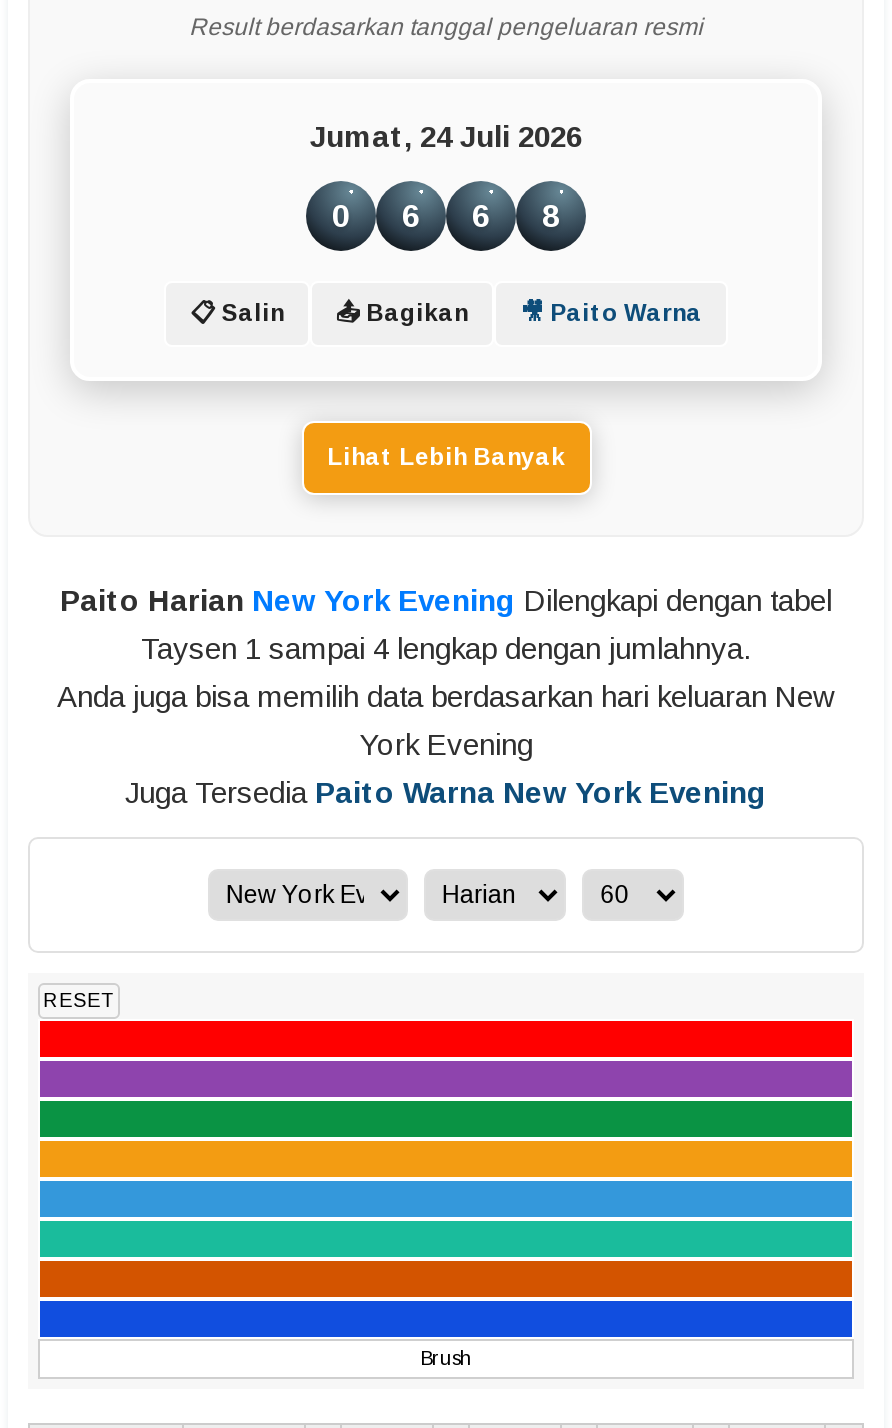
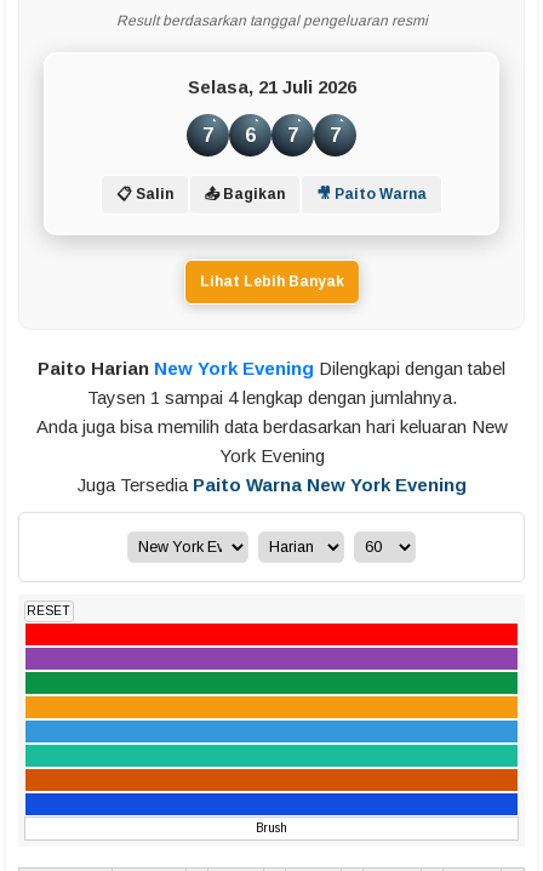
- Jumat, 24 Juli 2026
+ Selasa, 21 Juli 2026

- 0
+ 7

- 6
+ 7

- 8
+ 7
